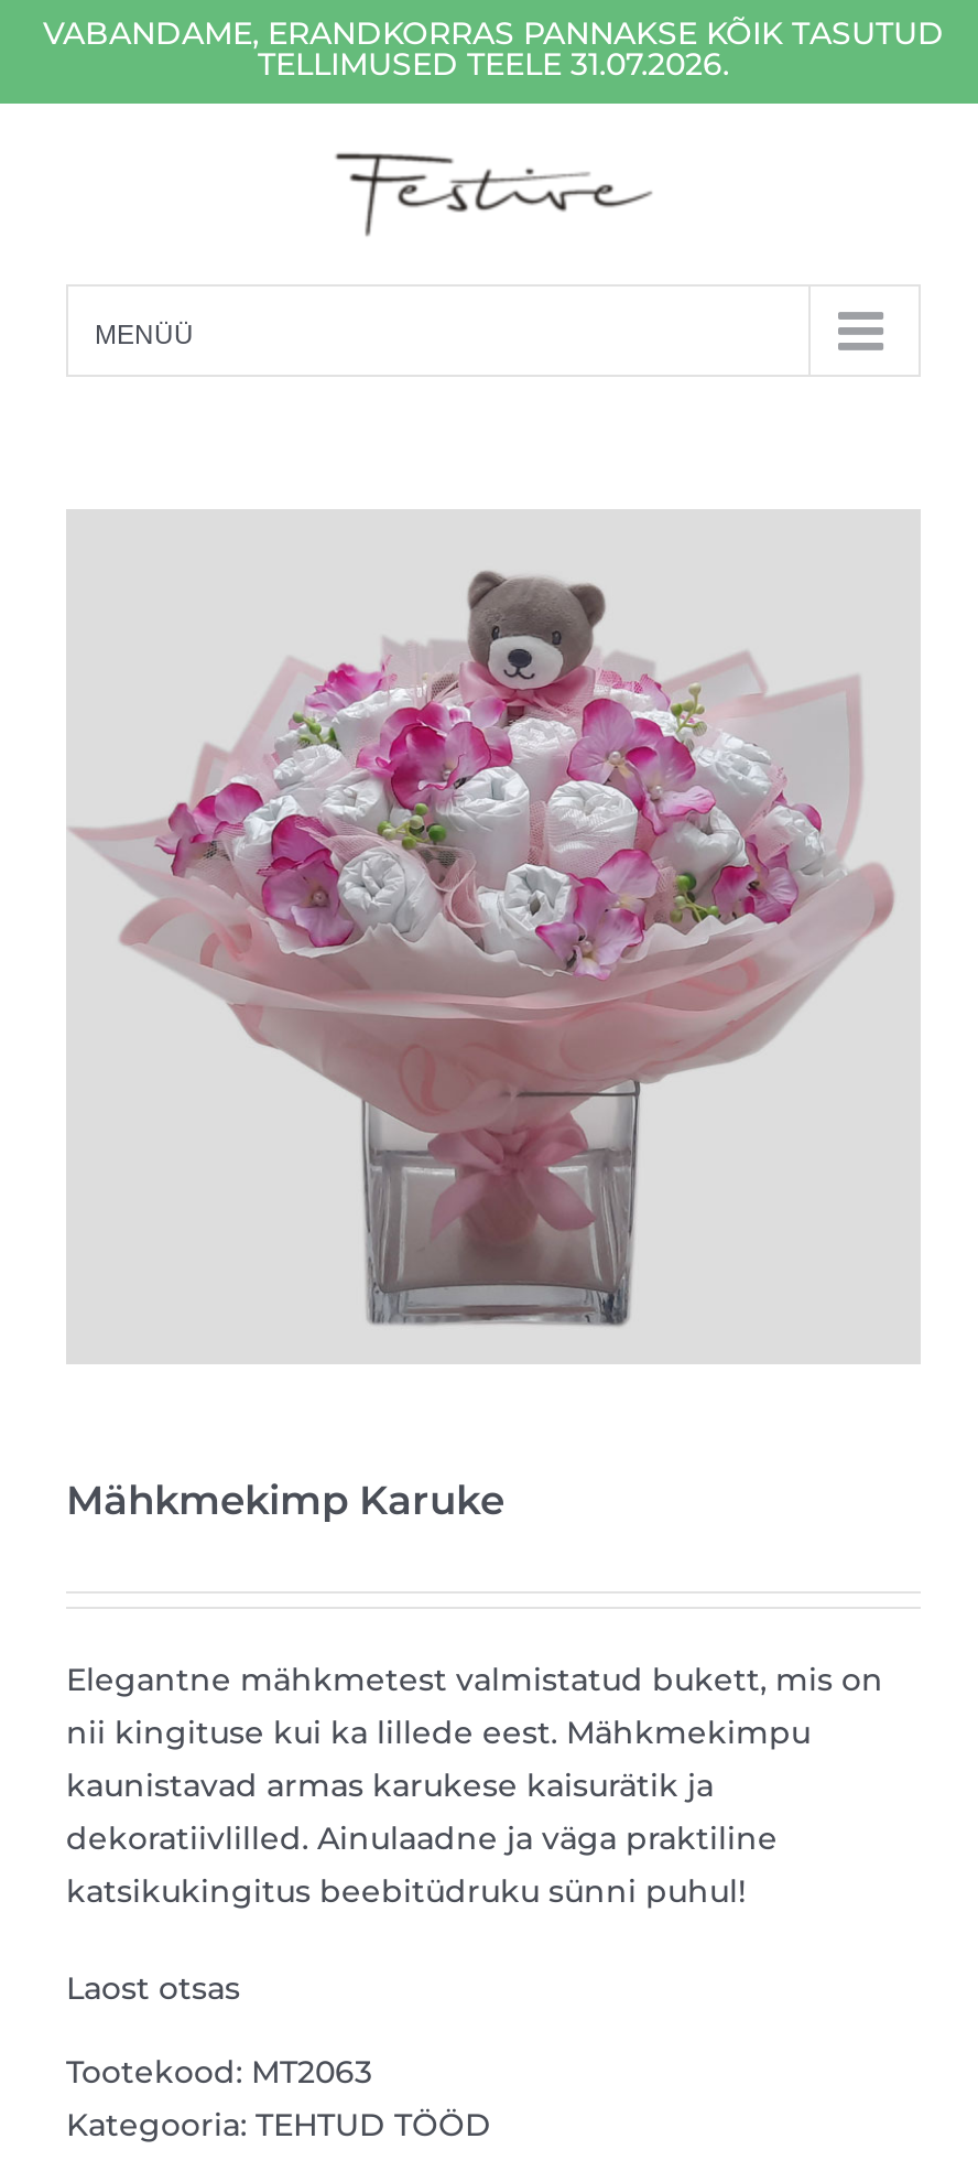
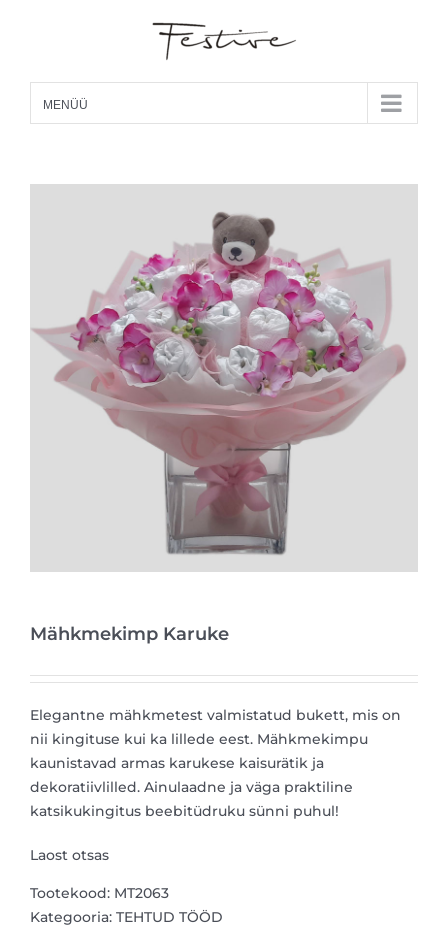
- VABANDAME, ERANDKORRAS PANNAKSE KÕIK TASUTUD
- TELLIMUSED TEELE 31.07.2026.
